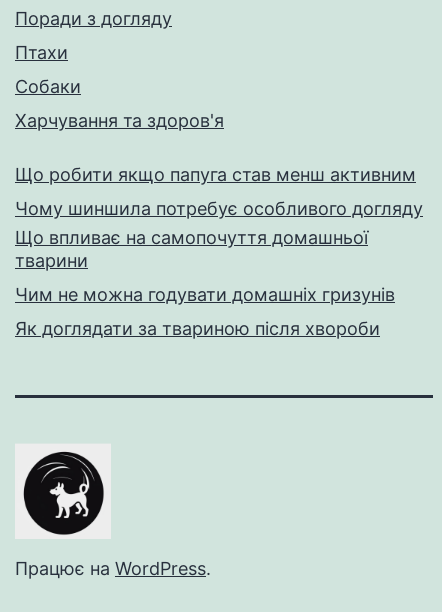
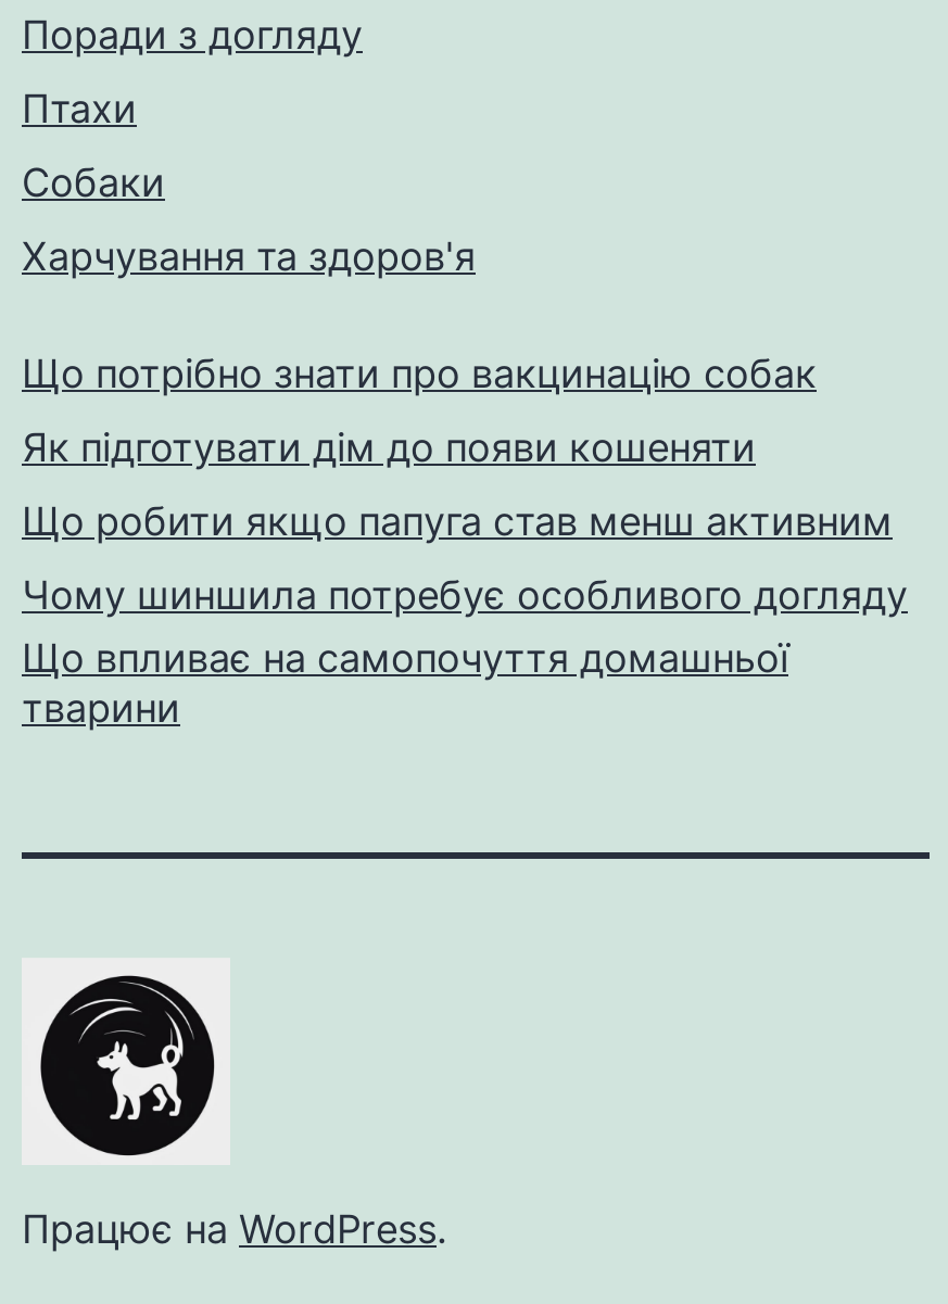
+ Що потрібно знати про вакцинацію собак
+ Як підготувати дім до появи кошеняти

moved down: Що робити якщо папуга став менш активним | Чому шиншила потребує особливого догляду | Що впливає на самопочуття домашньої | тварини

- Чим не можна годувати домашніх гризунів
- Як доглядати за твариною після хвороби
